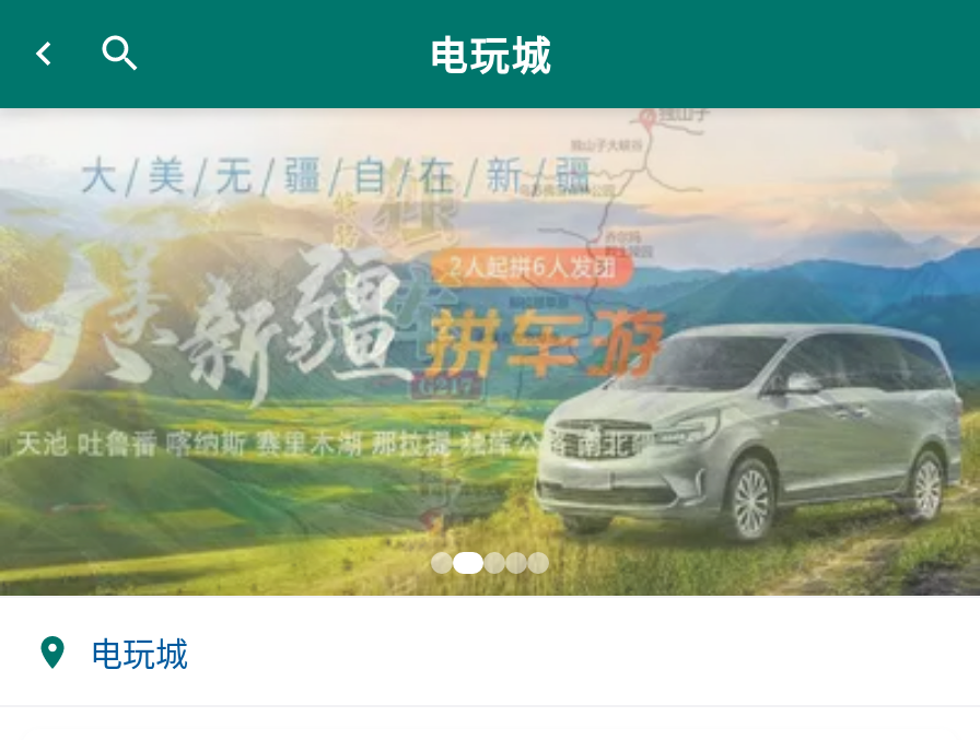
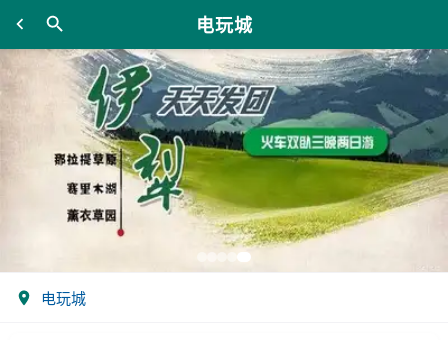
- [image]
+ [image]
